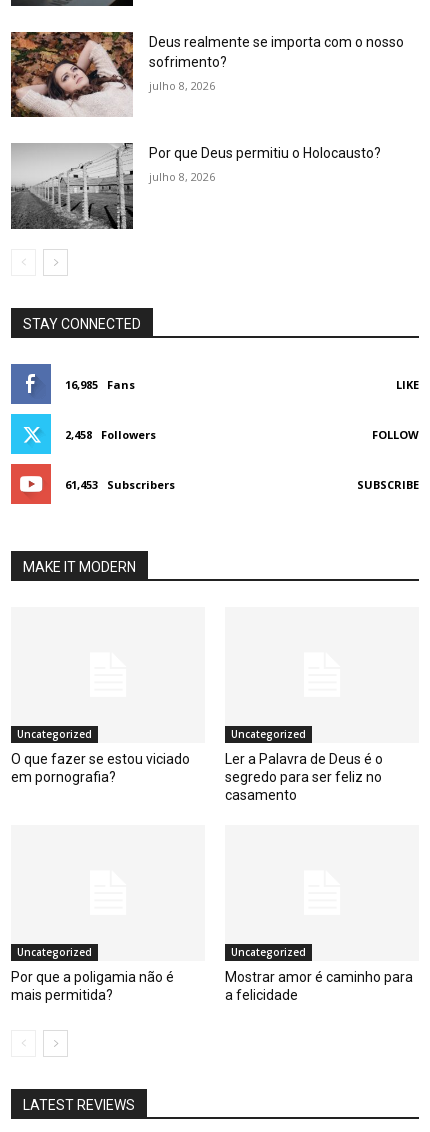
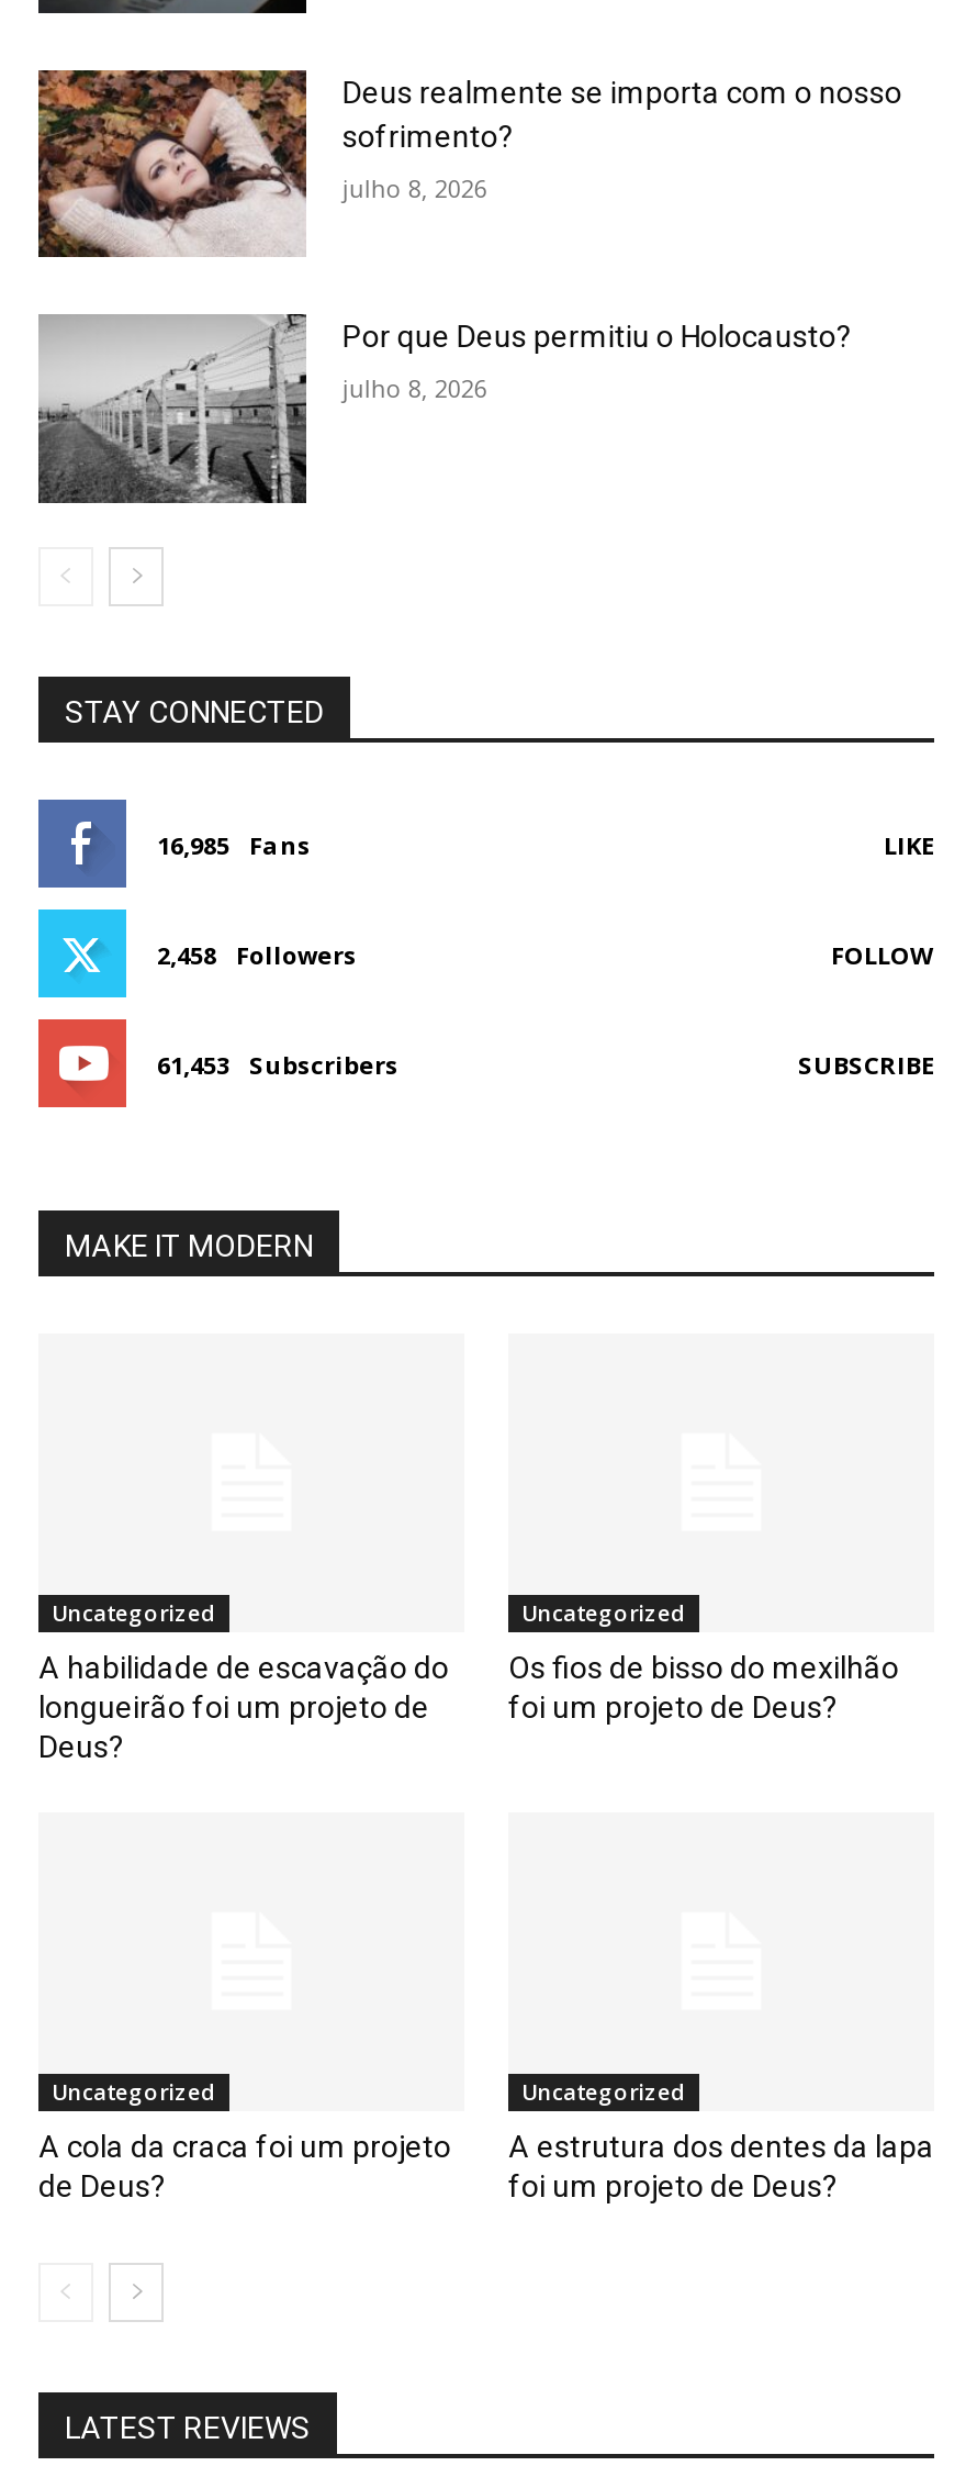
- O que fazer se estou viciado
- em pornografia?
+ A habilidade de escavação do
+ longueirão foi um projeto de
+ Deus?

- Ler a Palavra de Deus é o
- segredo para ser feliz no
- casamento
+ Os fios de bisso do mexilhão
+ foi um projeto de Deus?

- Por que a poligamia não é
- mais permitida?
+ A cola da craca foi um projeto
+ de Deus?

- Mostrar amor é caminho para
- a felicidade
+ A estrutura dos dentes da lapa
+ foi um projeto de Deus?
